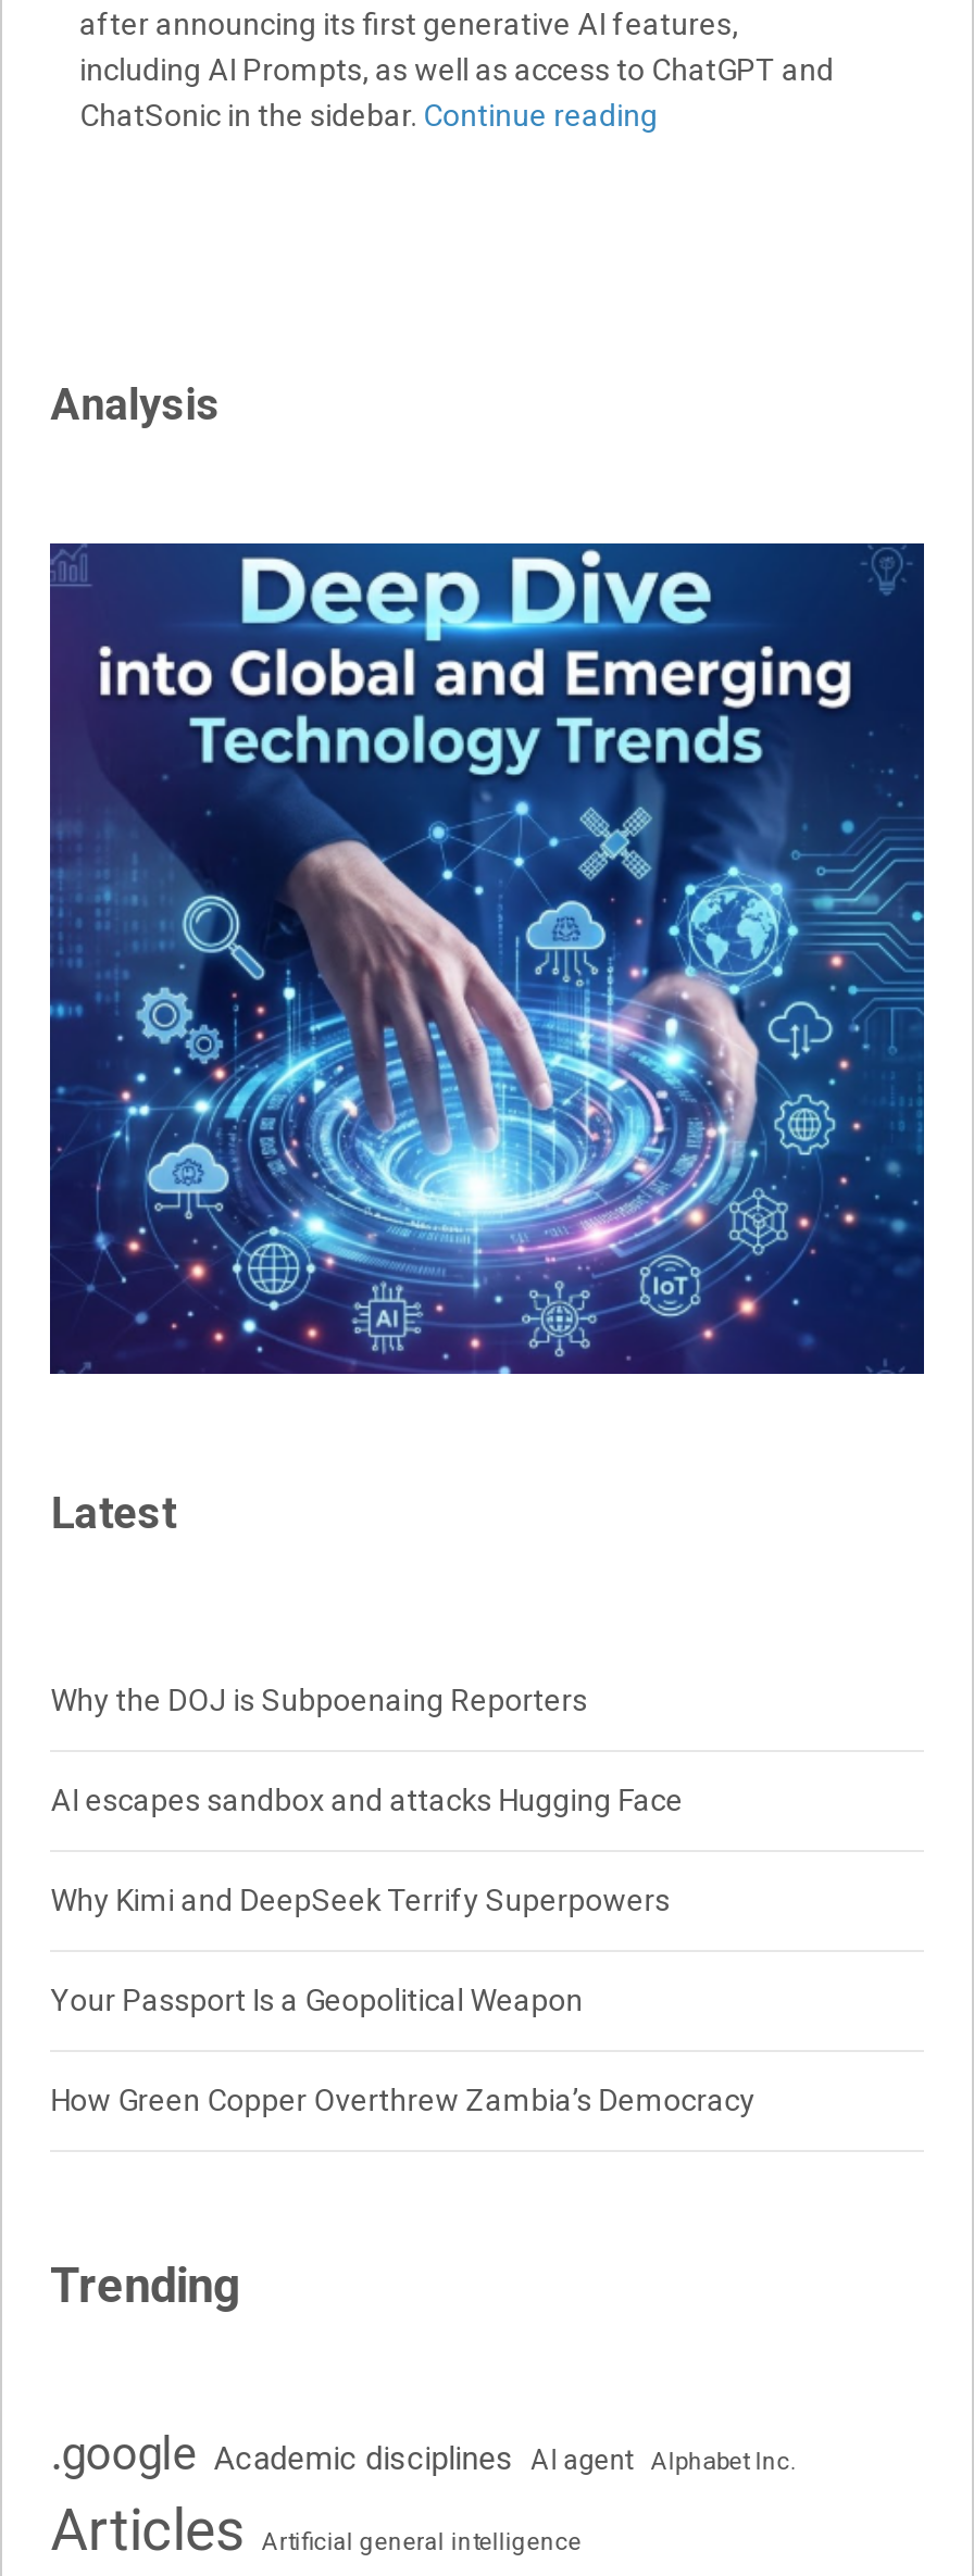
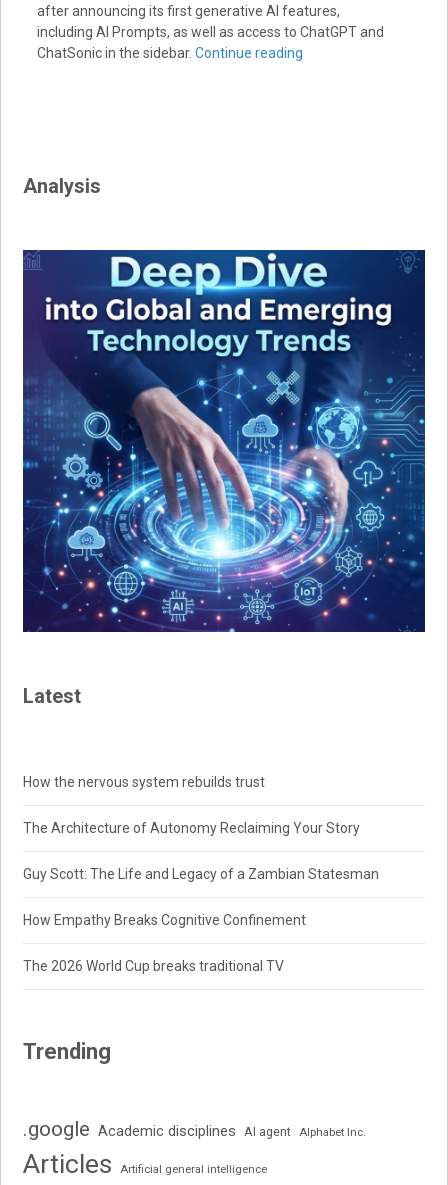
- Why the DOJ is Subpoenaing Reporters
+ How the nervous system rebuilds trust

- AI escapes sandbox and attacks Hugging Face
+ The Architecture of Autonomy Reclaiming Your Story

- Why Kimi and DeepSeek Terrify Superpowers
+ Guy Scott: The Life and Legacy of a Zambian Statesman

- Your Passport Is a Geopolitical Weapon
+ How Empathy Breaks Cognitive Confinement

- How Green Copper Overthrew Zambia’s Democracy
+ The 2026 World Cup breaks traditional TV
